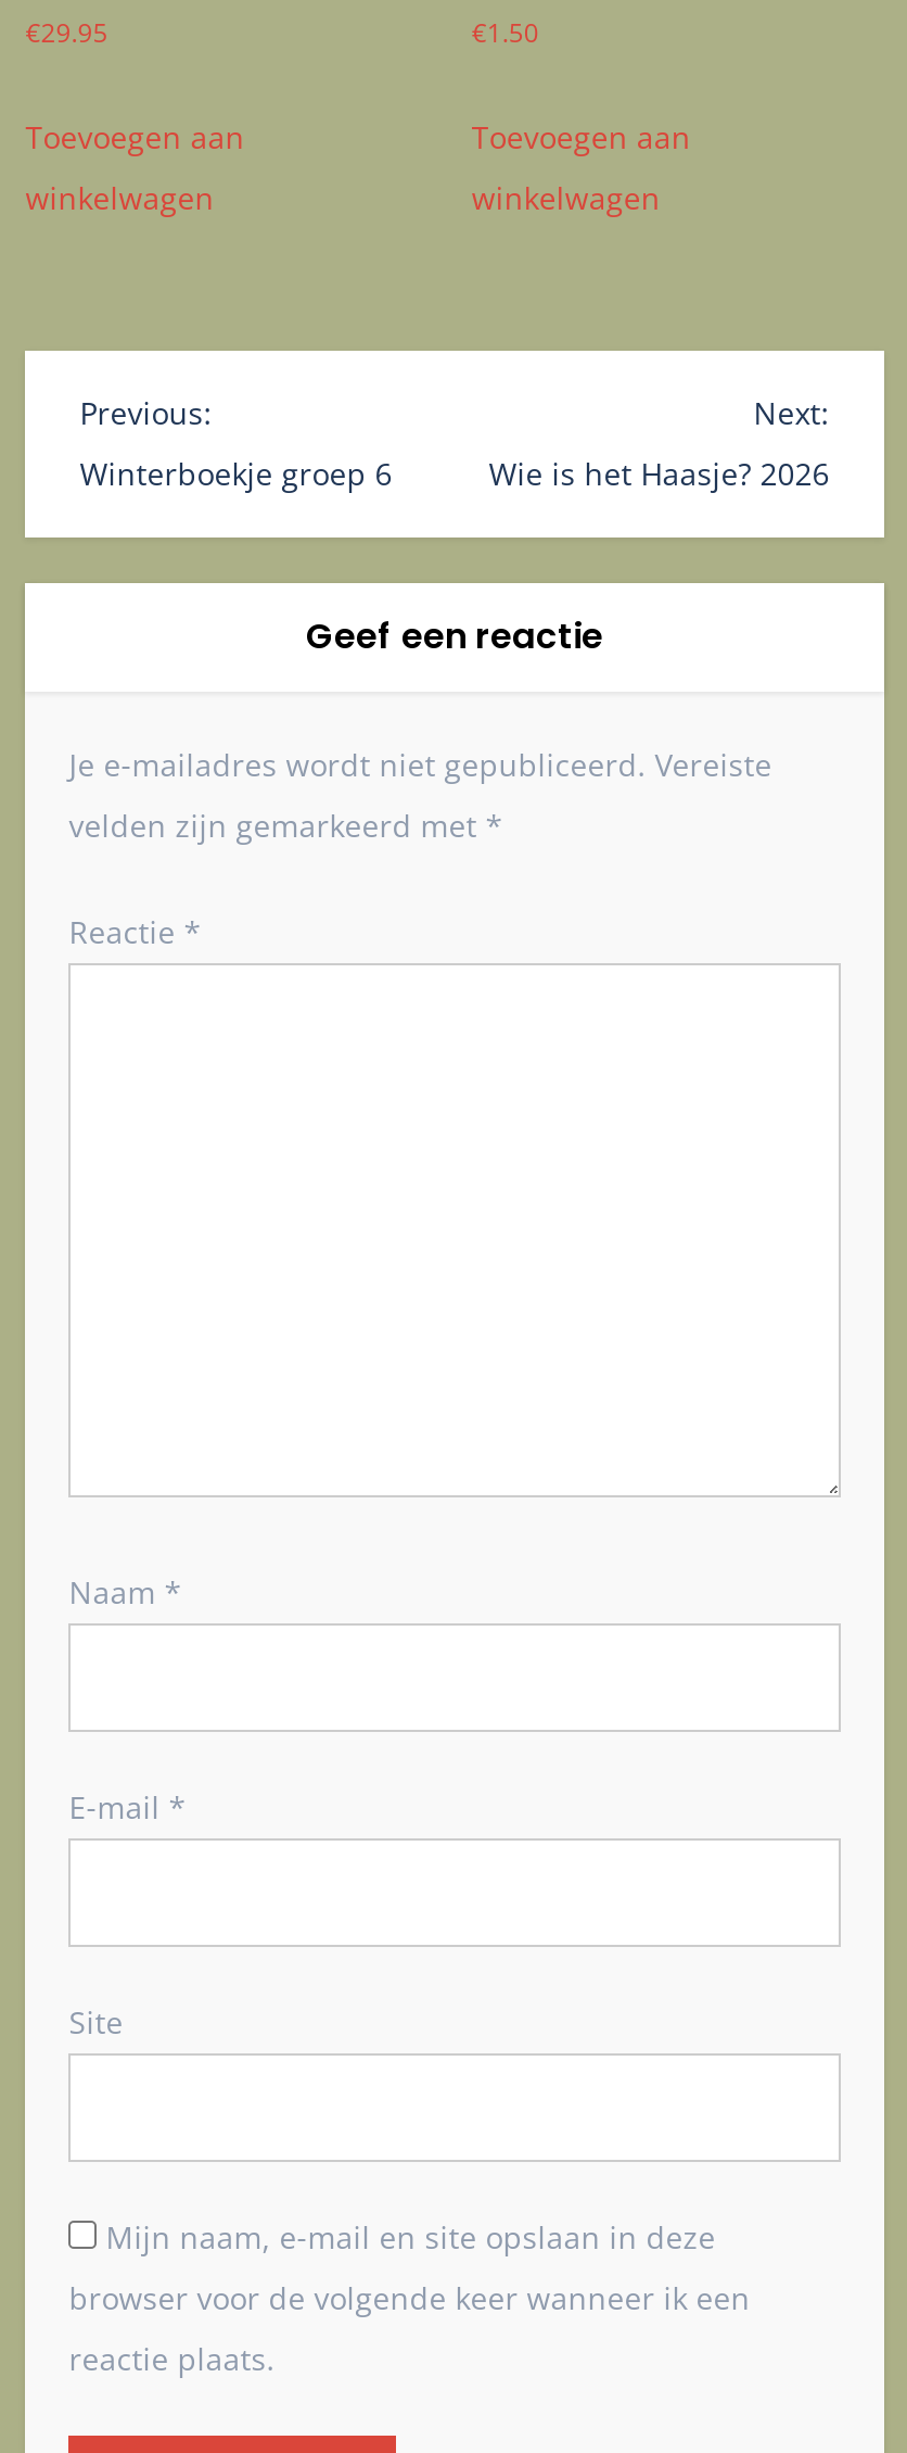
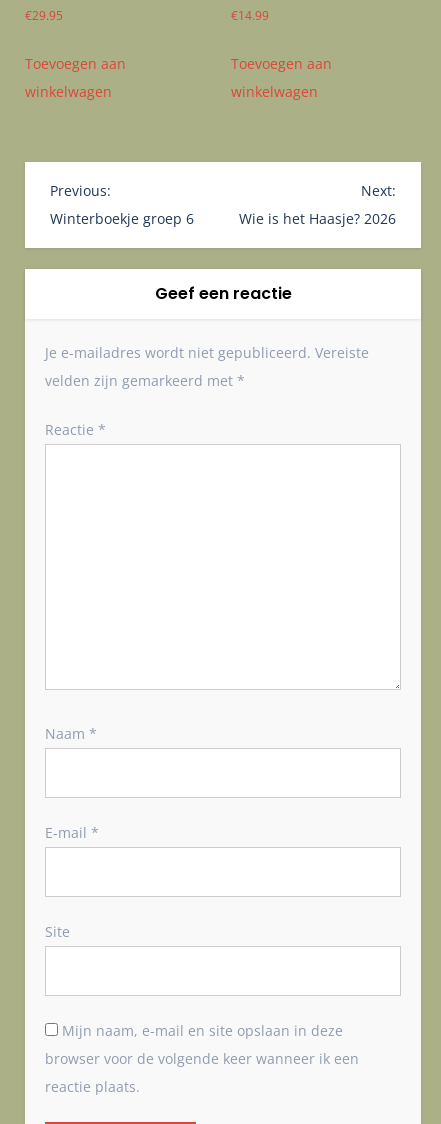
- €1.50
+ €14.99
